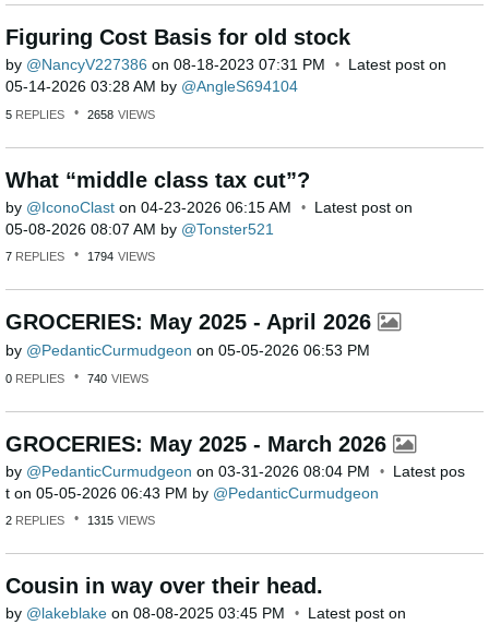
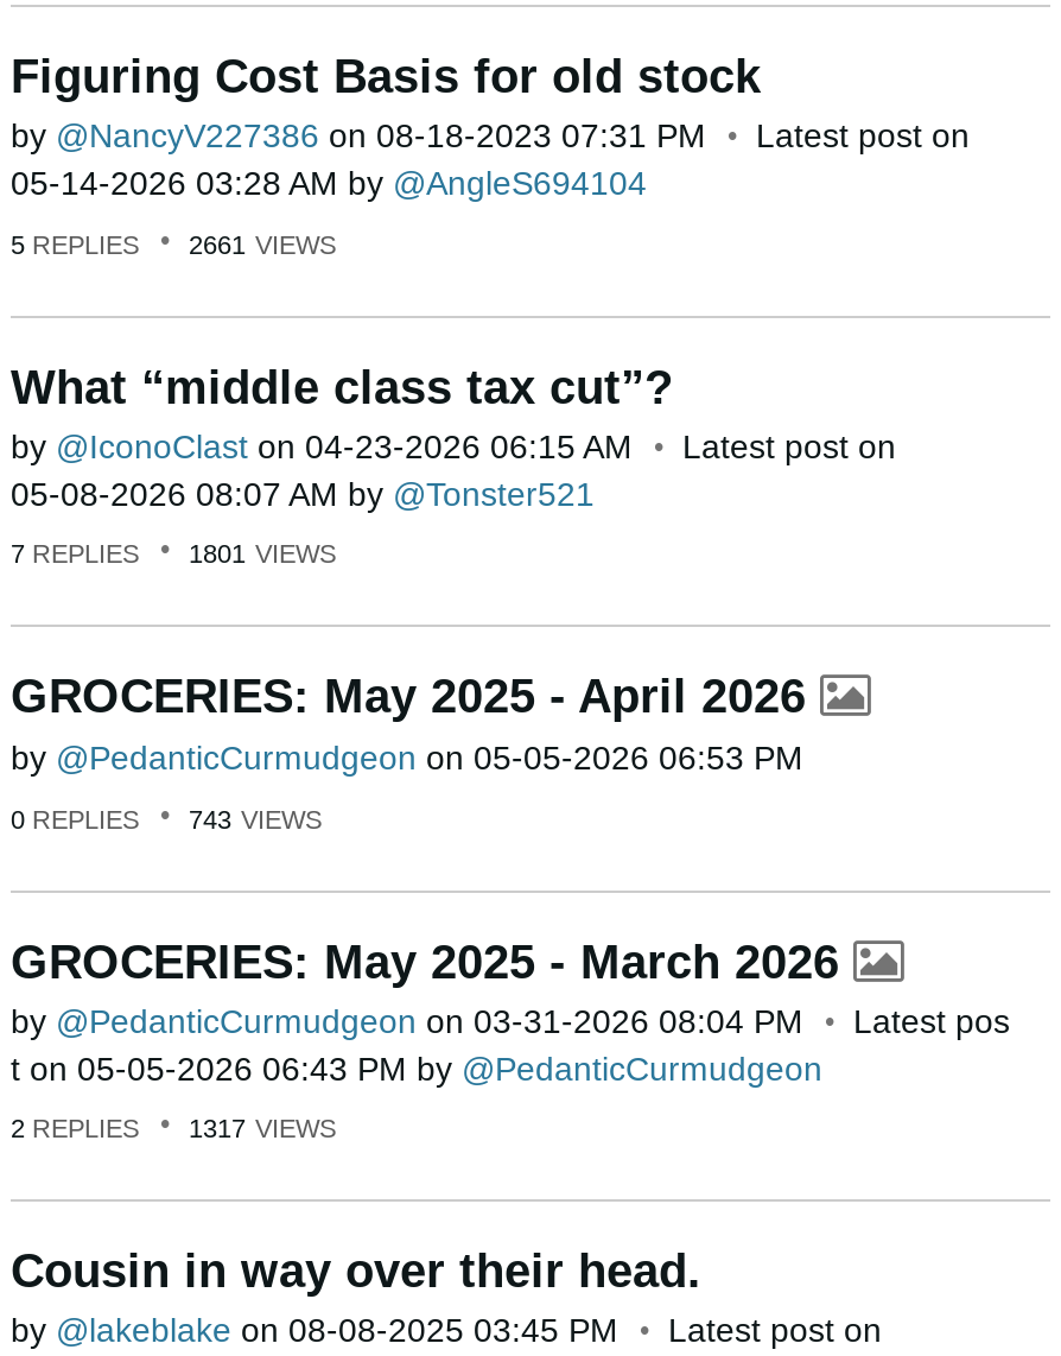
- 5 REPLIES 2658 VIEWS
+ 5 REPLIES 2661 VIEWS

- 7 REPLIES 1794 VIEWS
+ 7 REPLIES 1801 VIEWS

- 0 REPLIES 740 VIEWS
+ 0 REPLIES 743 VIEWS

- 2 REPLIES 1315 VIEWS
+ 2 REPLIES 1317 VIEWS
